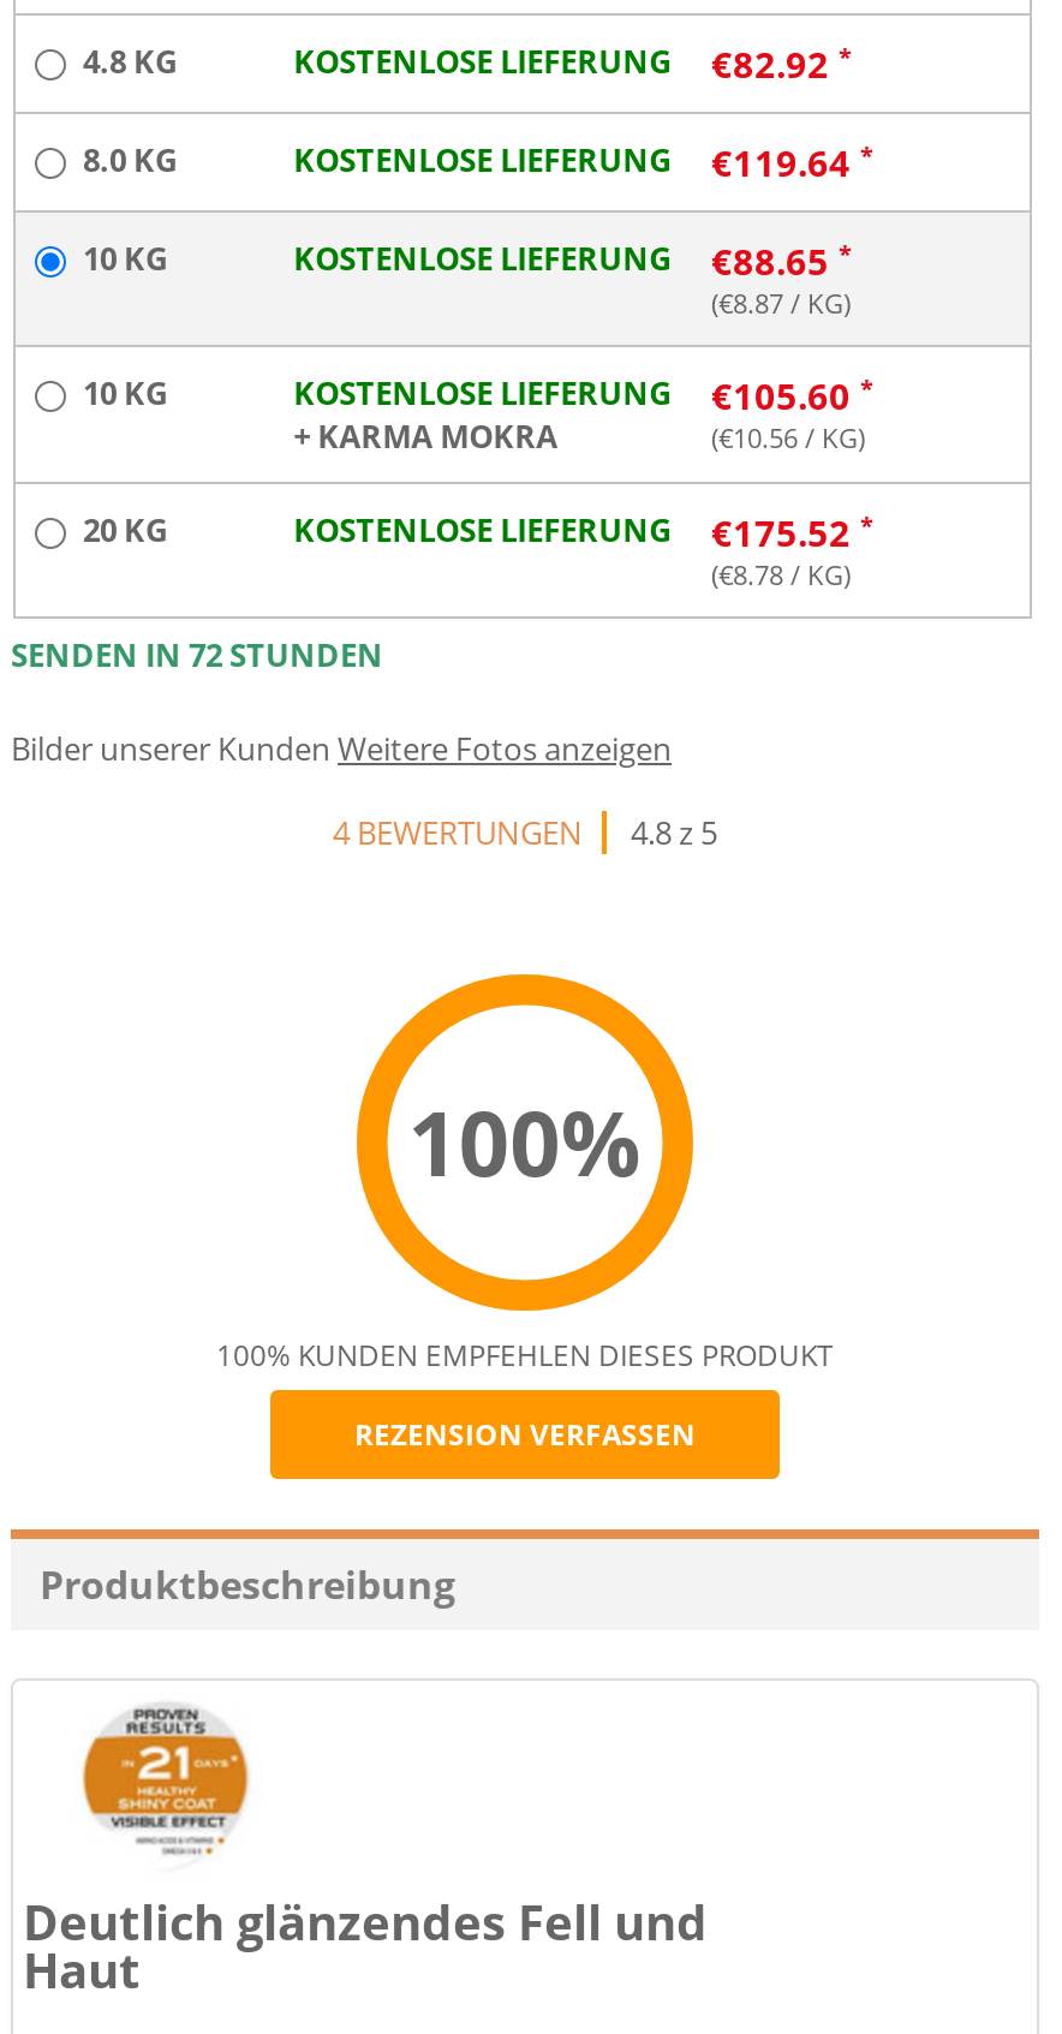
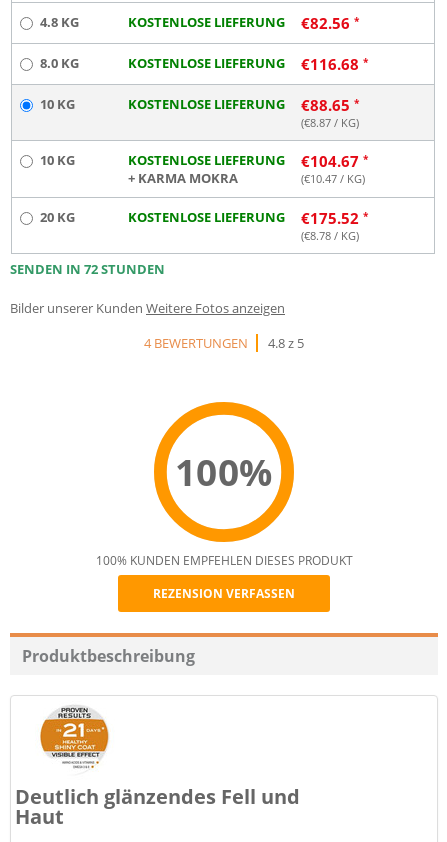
- KOSTENLOSE LIEFERUNG €82.92
+ KOSTENLOSE LIEFERUNG €82.56

- KOSTENLOSE LIEFERUNG €119.64
+ KOSTENLOSE LIEFERUNG €116.68

- KOSTENLOSE LIEFERUNG €105.60
+ KOSTENLOSE LIEFERUNG €104.67

- (€10.56 / KG)
+ (€10.47 / KG)
